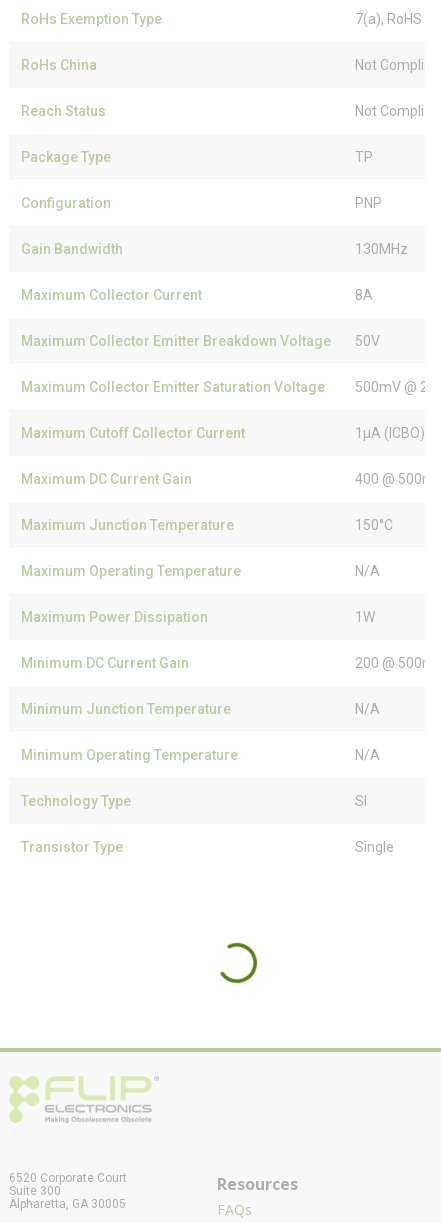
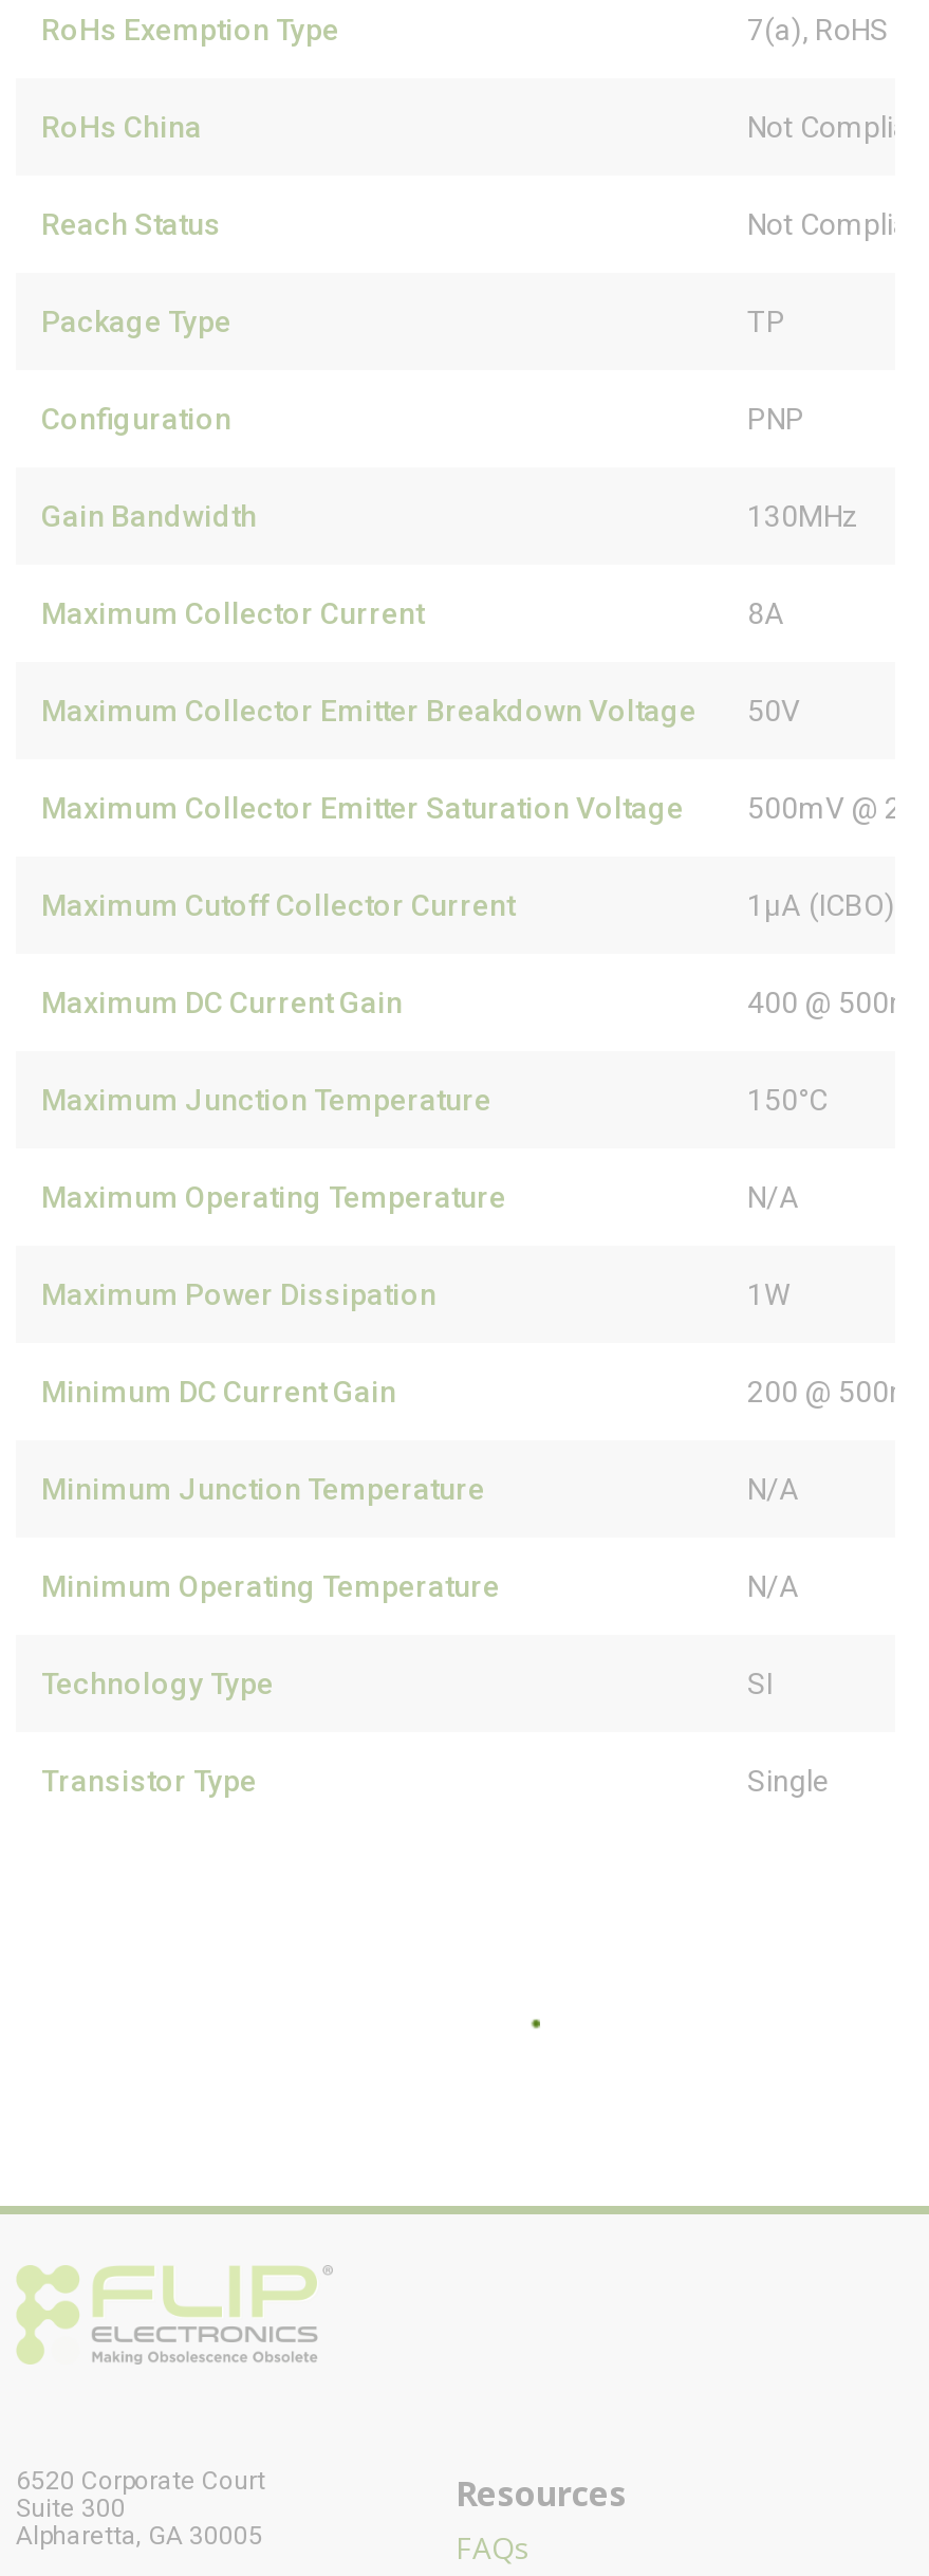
- [image]
